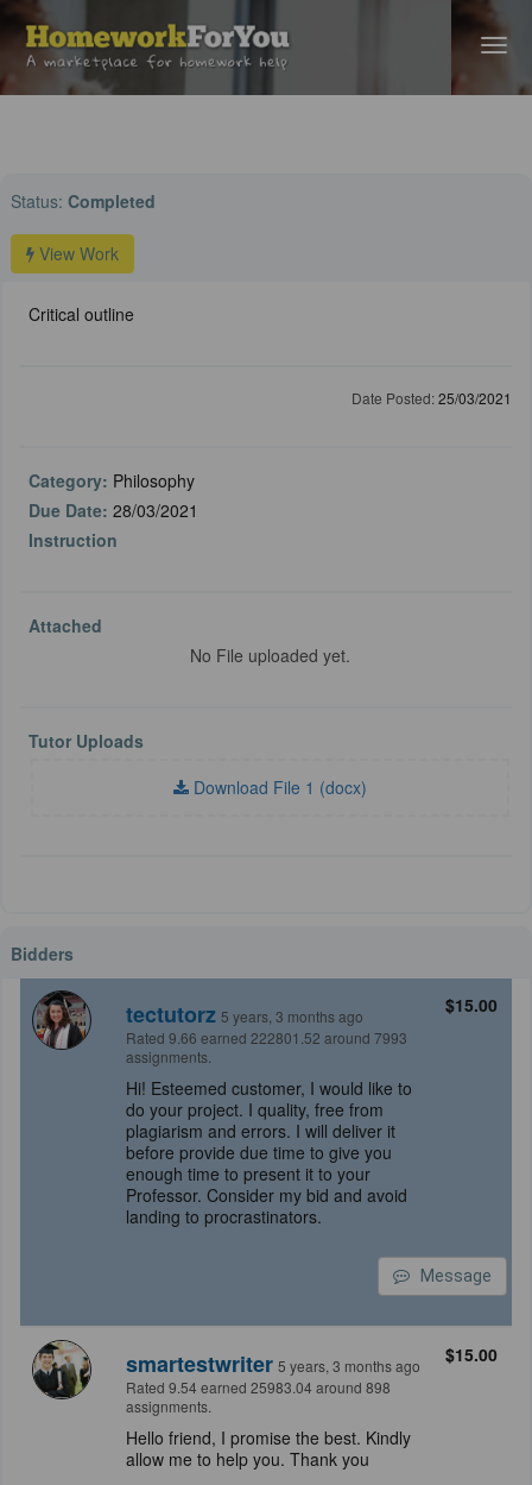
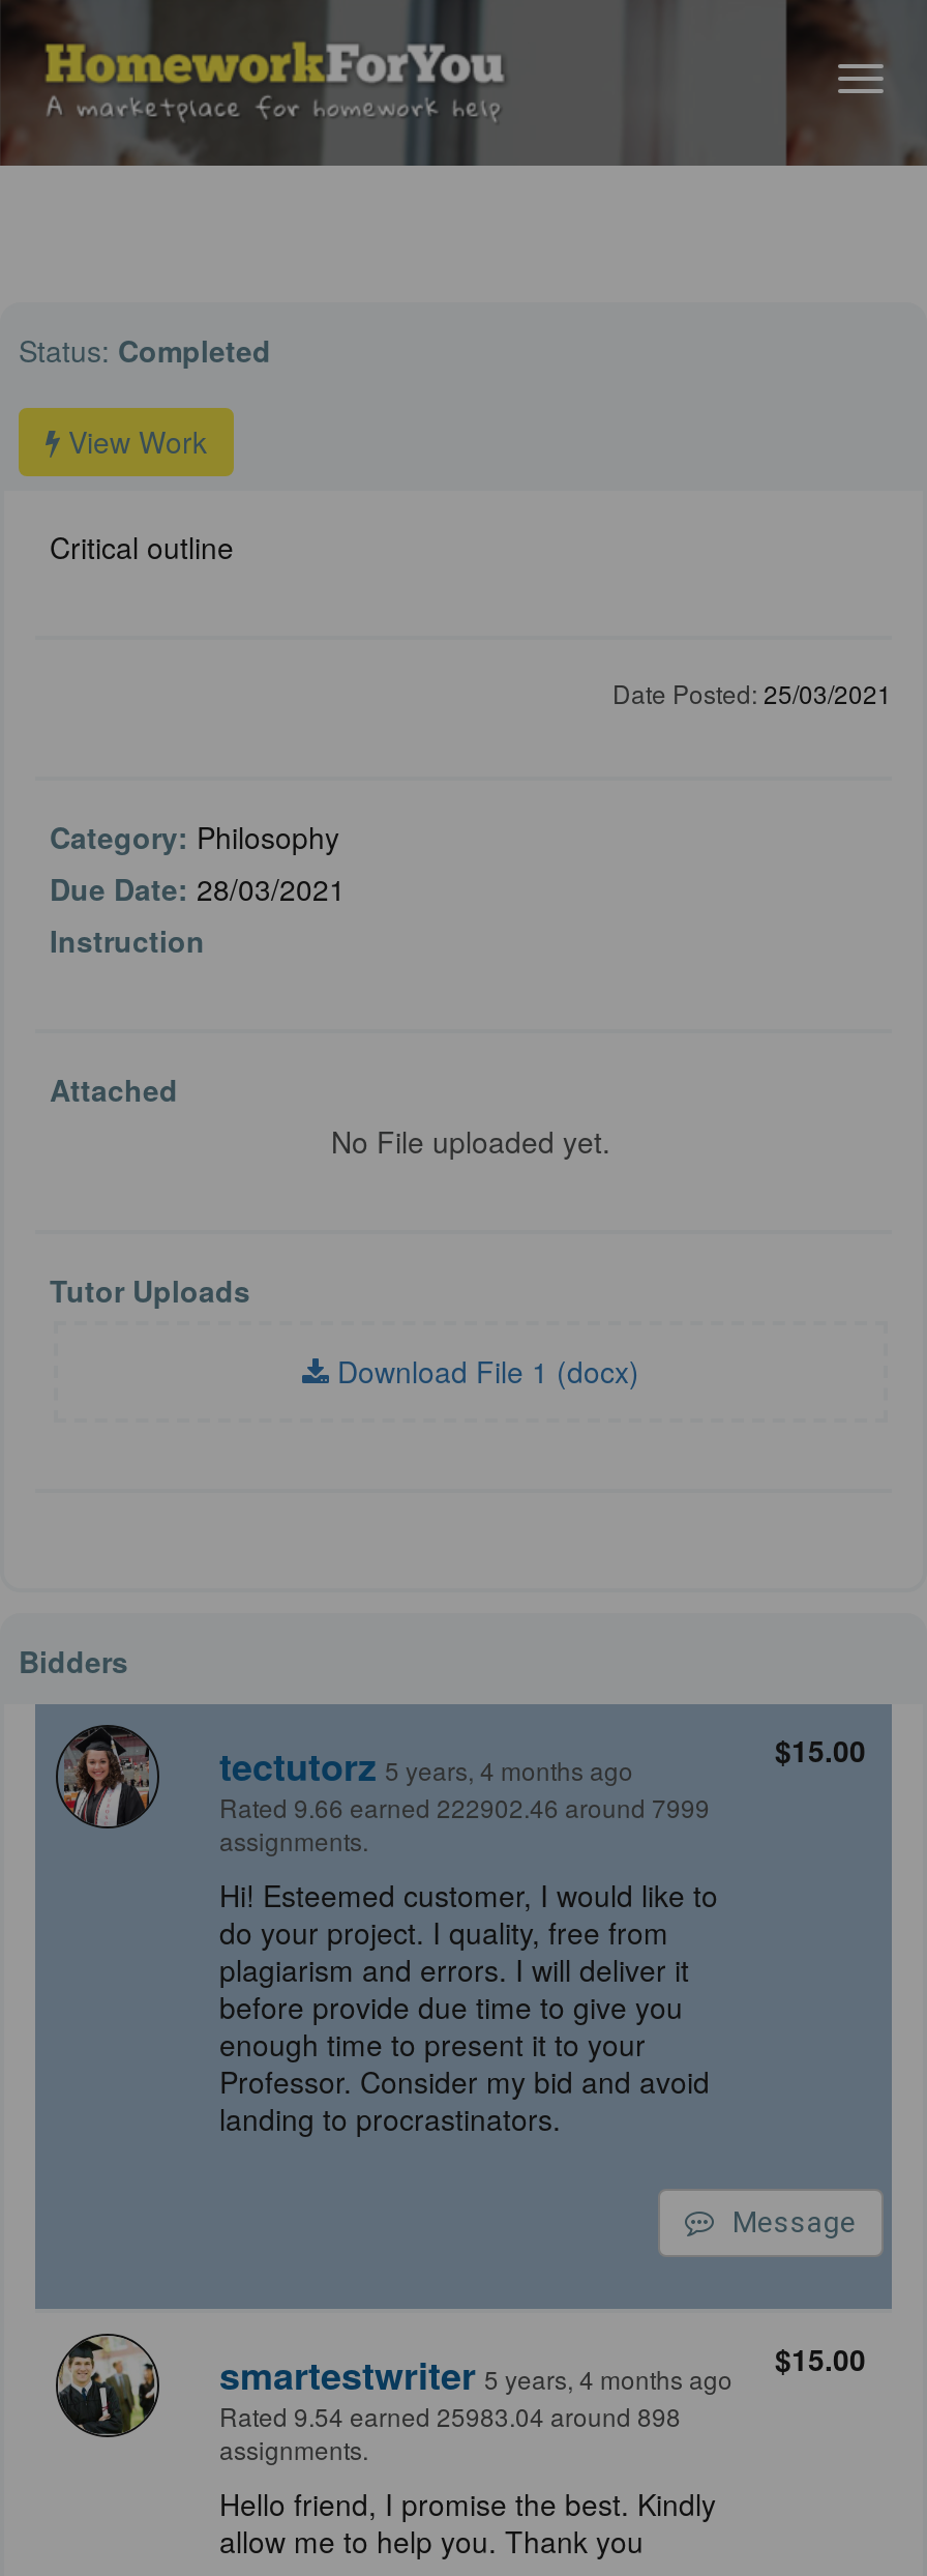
- tectutorz 5 years, 3 months ago
+ tectutorz 5 years, 4 months ago

- Rated 9.66 earned 222801.52 around 7993
+ Rated 9.66 earned 222902.46 around 7999

- smartestwriter 5 years, 3 months ago
+ smartestwriter 5 years, 4 months ago
